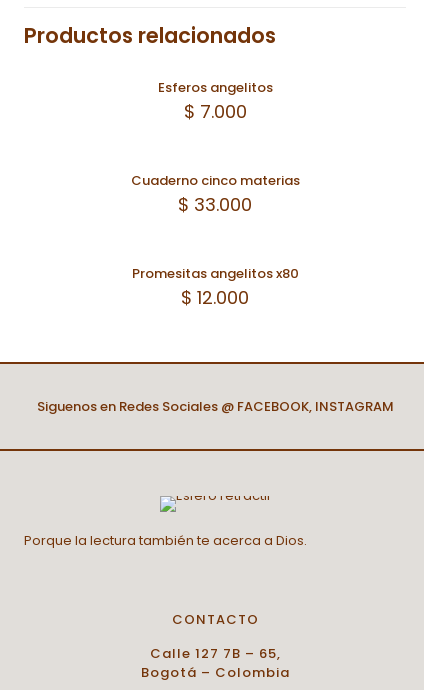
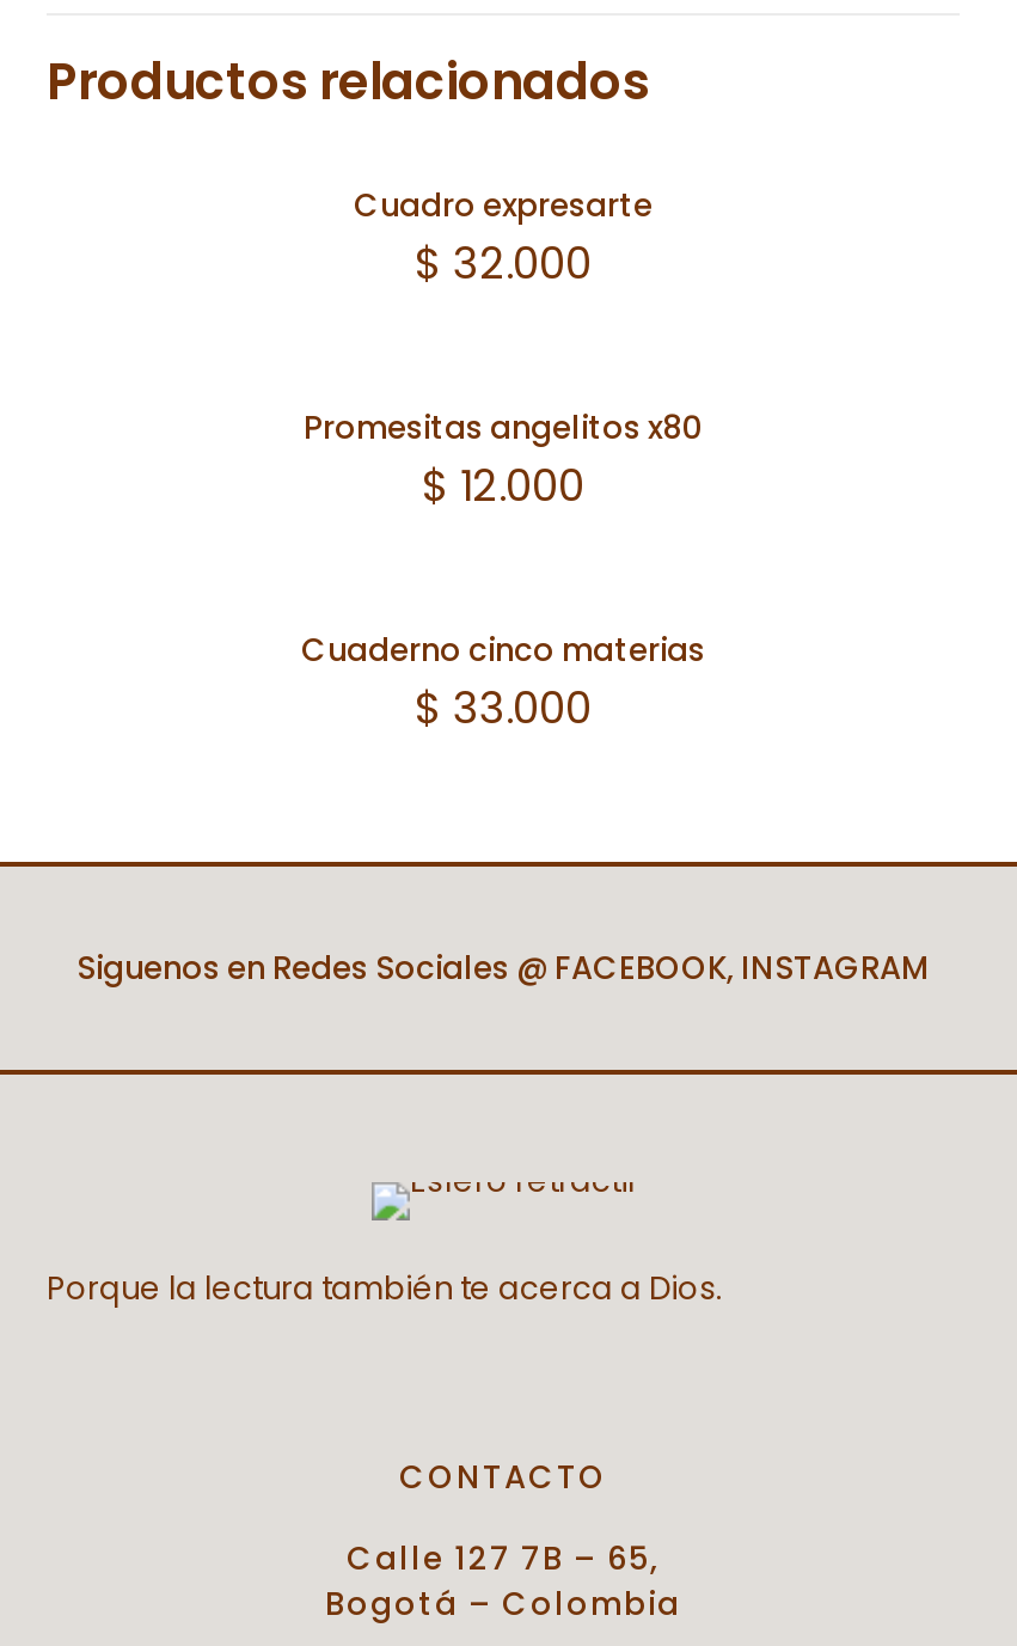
- Esferos angelitos
- $7.000
+ Cuadro expresarte
+ $32.000

moved down: Cuaderno cinco materias | $33.000

moved up: Promesitas angelitos x80 | $12.000
